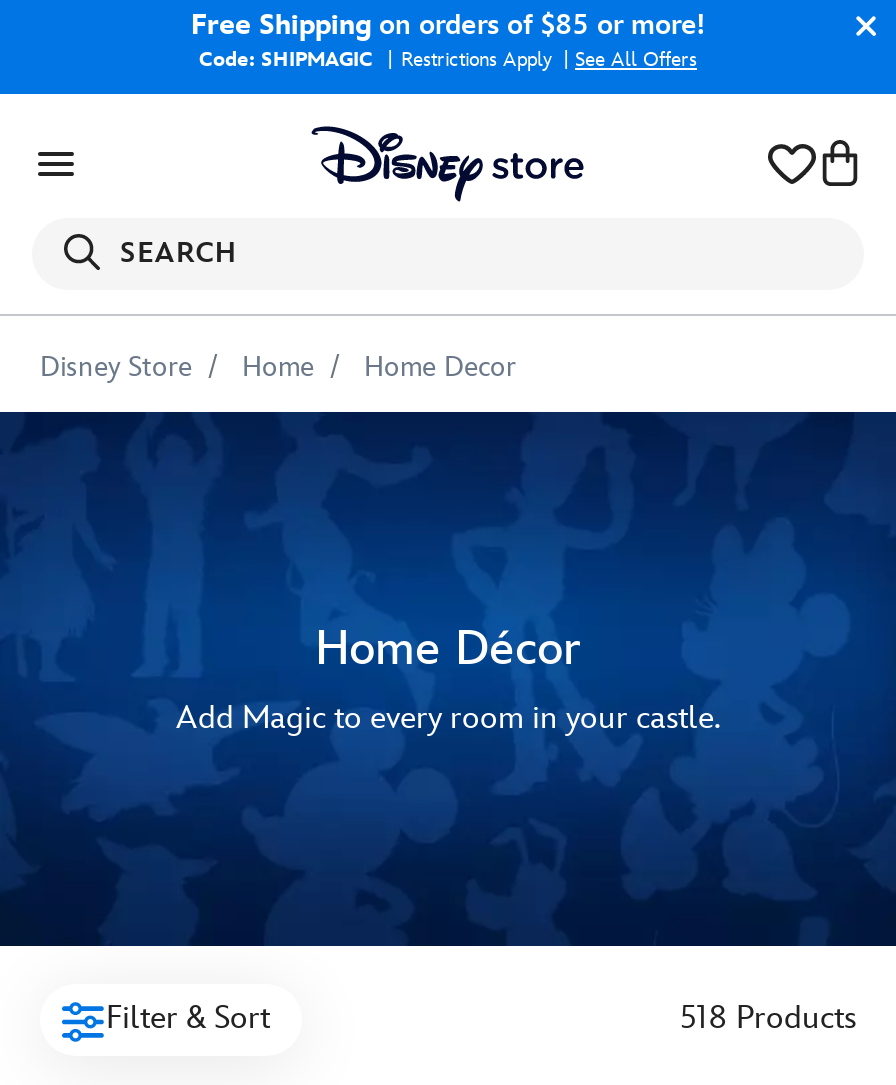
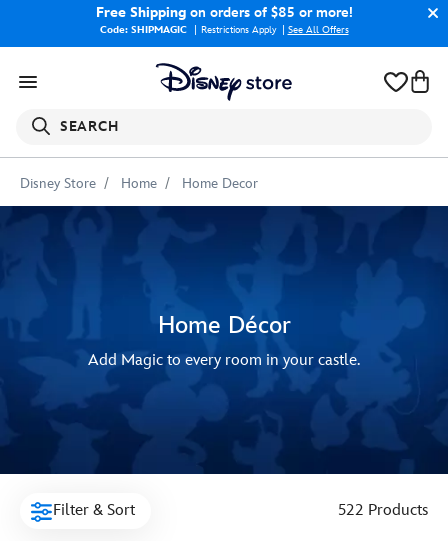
- 518 Products
+ 522 Products
